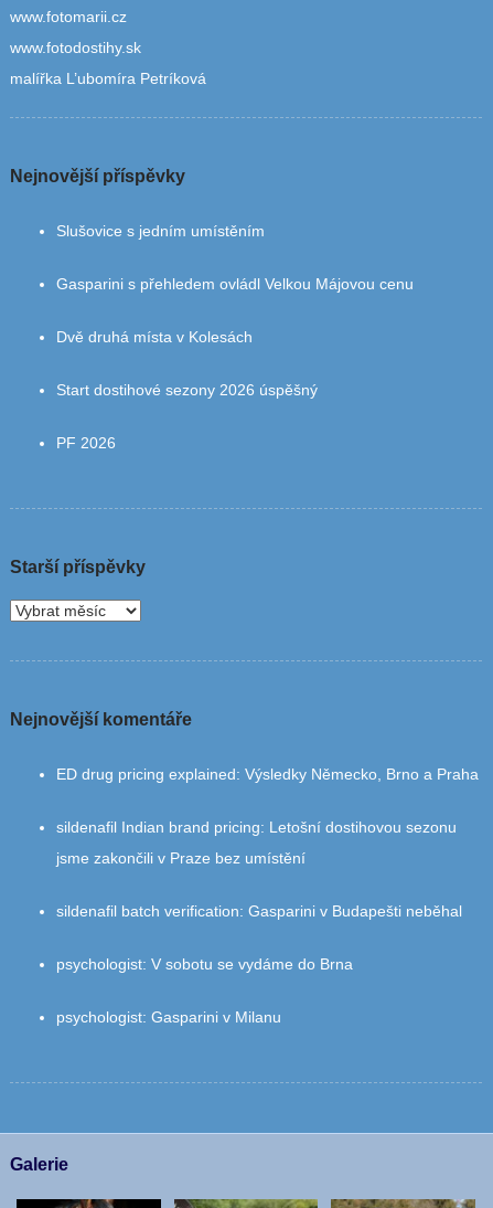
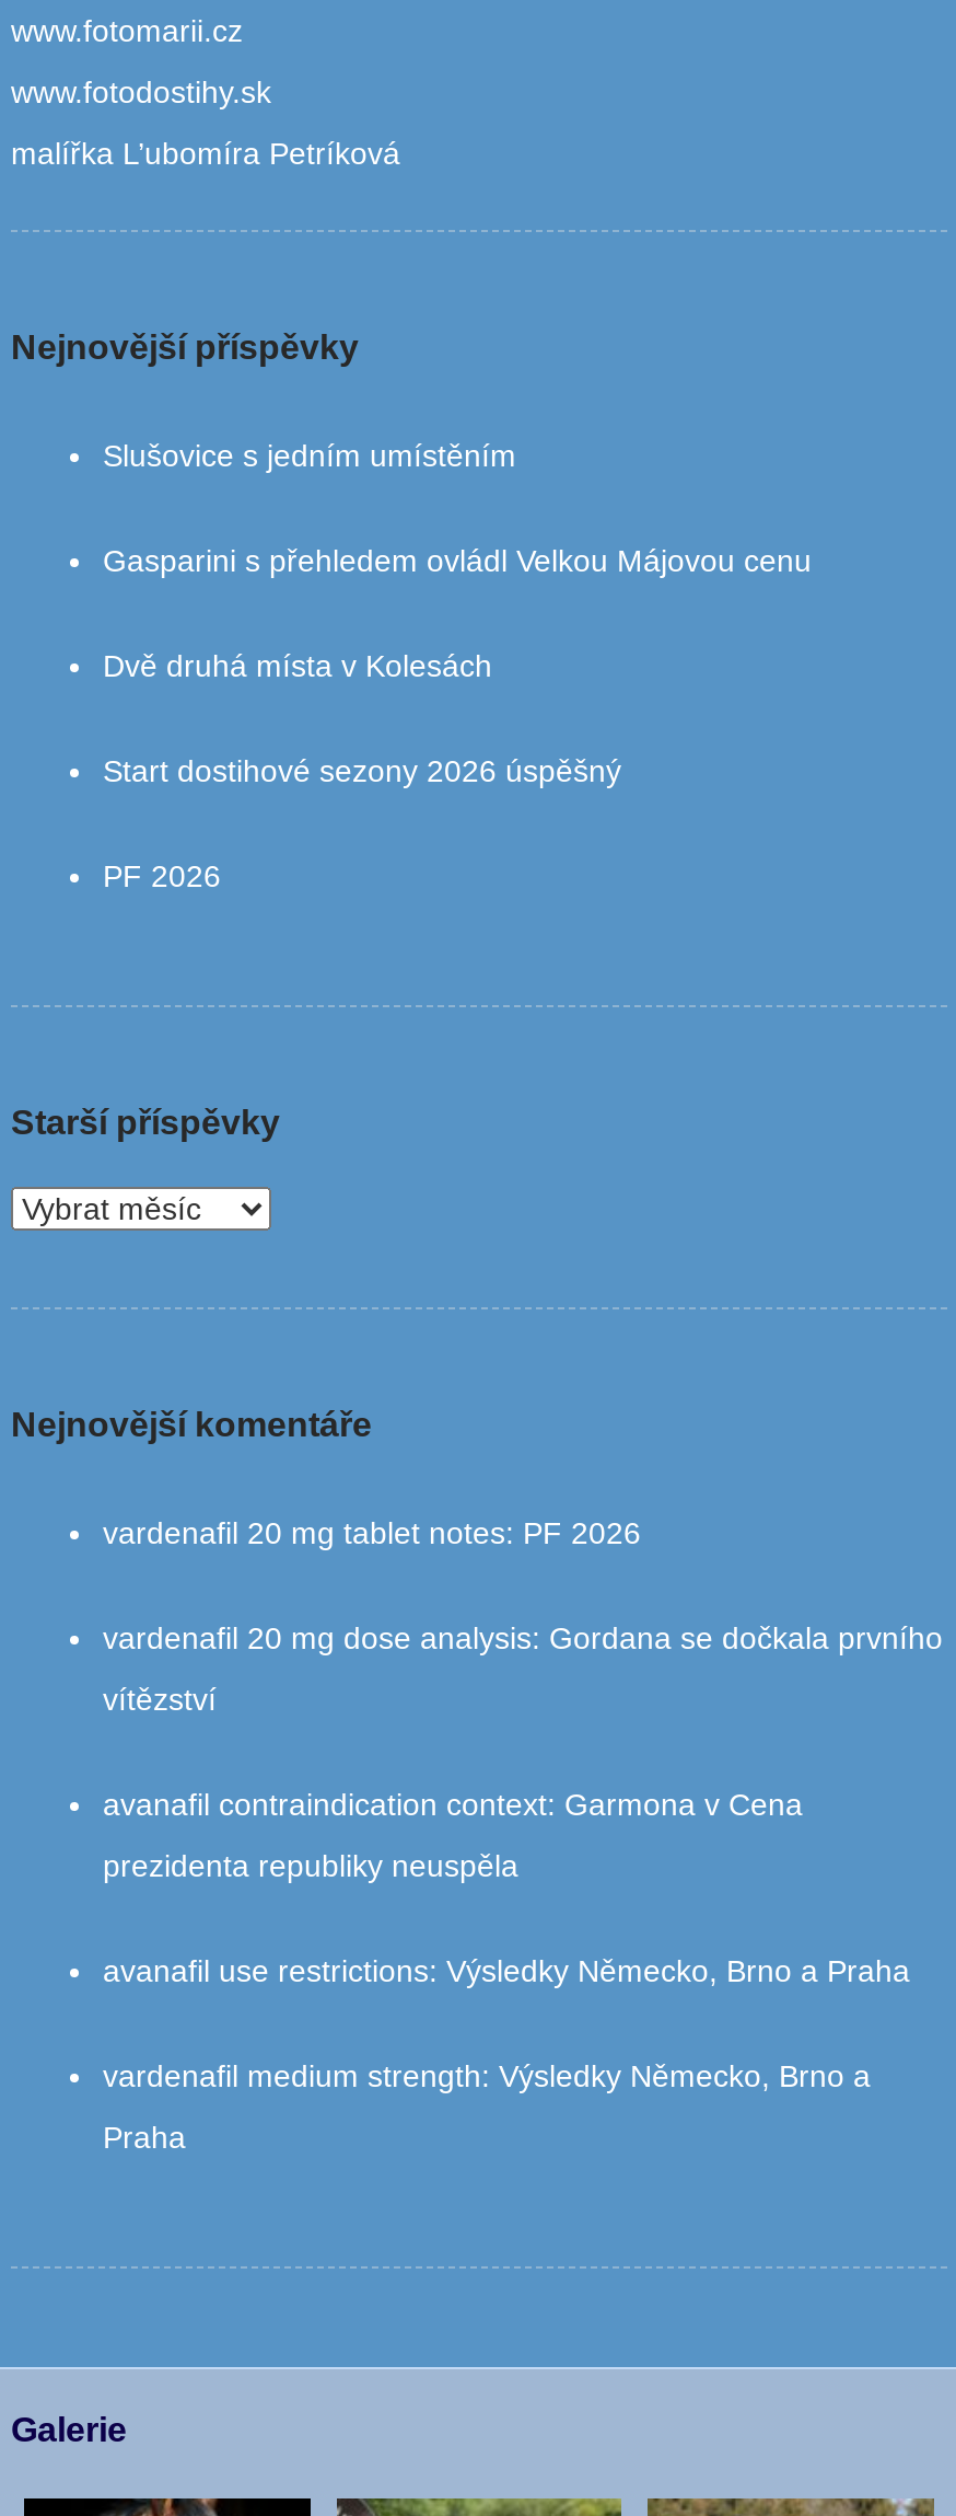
- ED drug pricing explained: Výsledky Německo, Brno a Praha
- sildenafil Indian brand pricing: Letošní dostihovou sezonu
- jsme zakončili v Praze bez umístění
- sildenafil batch verification: Gasparini v Budapešti neběhal
- psychologist: V sobotu se vydáme do Brna
- psychologist: Gasparini v Milanu
+ vardenafil 20 mg tablet notes: PF 2026
+ vardenafil 20 mg dose analysis: Gordana se dočkala prvního
+ vítězství
+ avanafil contraindication context: Garmona v Cena
+ prezidenta republiky neuspěla
+ avanafil use restrictions: Výsledky Německo, Brno a Praha
+ vardenafil medium strength: Výsledky Německo, Brno a
+ Praha
